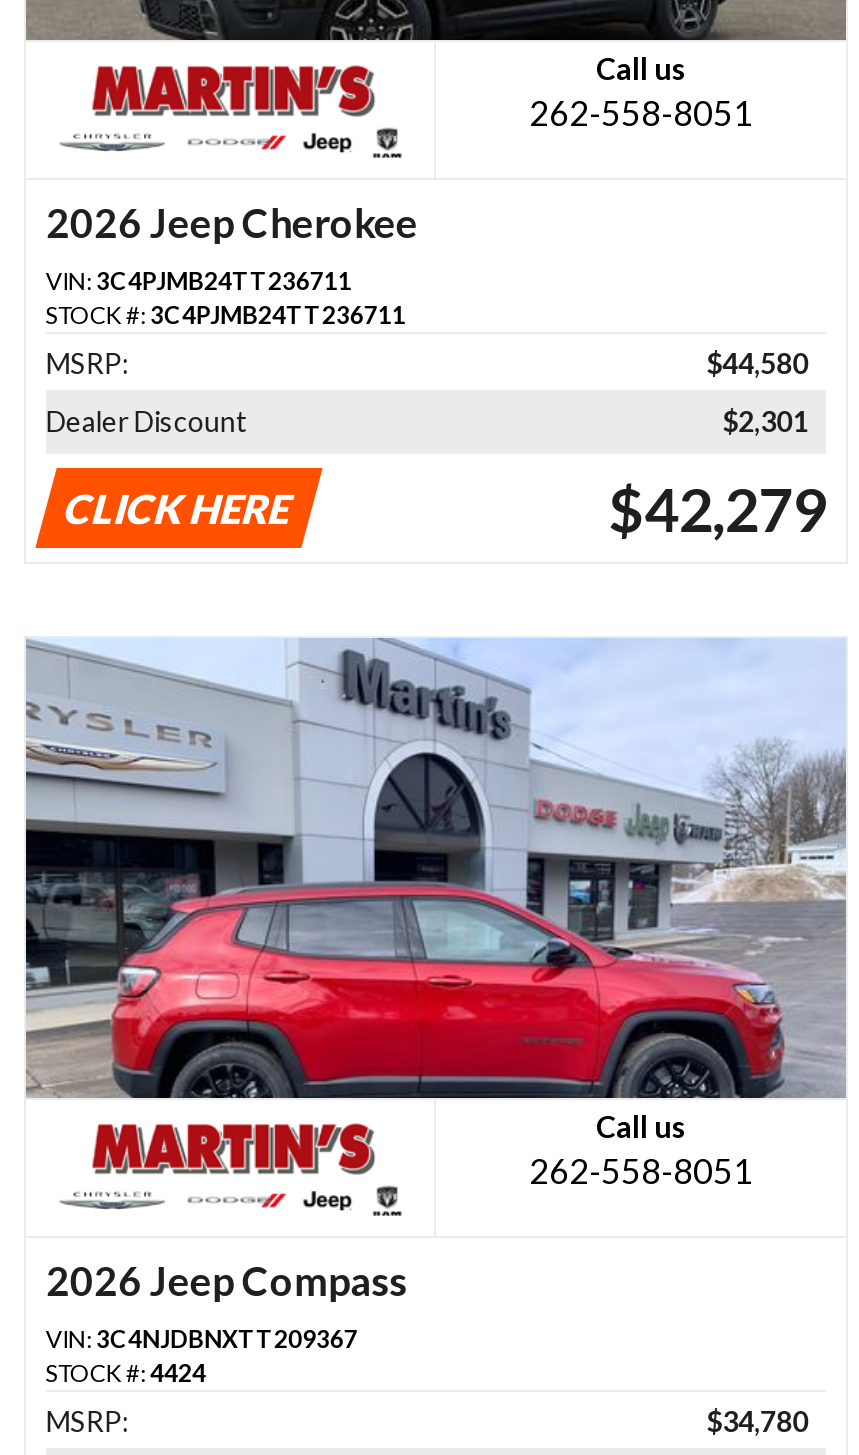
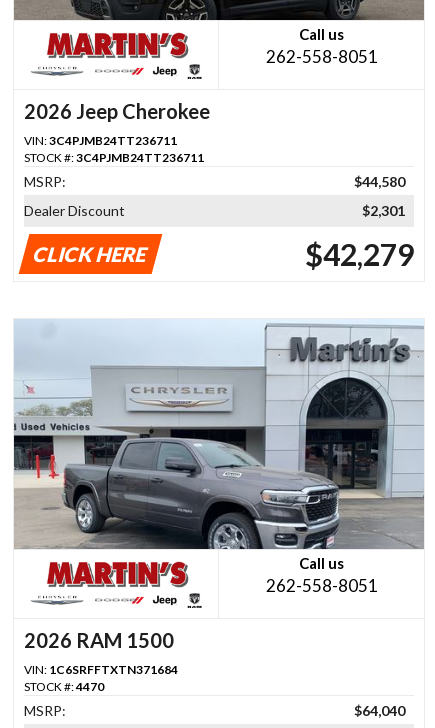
- [image]
+ [image]

- 2026 Jeep Compass
- VIN: 3C4NJDBNXTT209367
- STOCK #:4424
+ 2026 RAM 1500
+ VIN: 1C6SRFFTXTN371684
+ STOCK #:4470

- $34,780
+ $64,040
